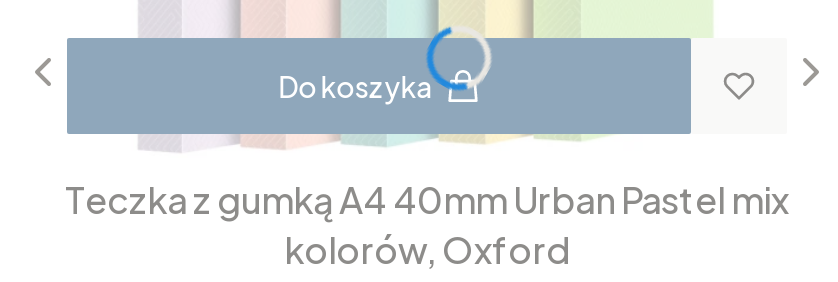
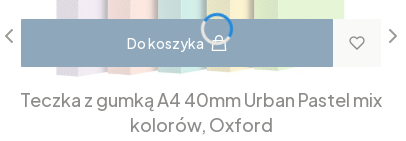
- [image]
+ [image]
